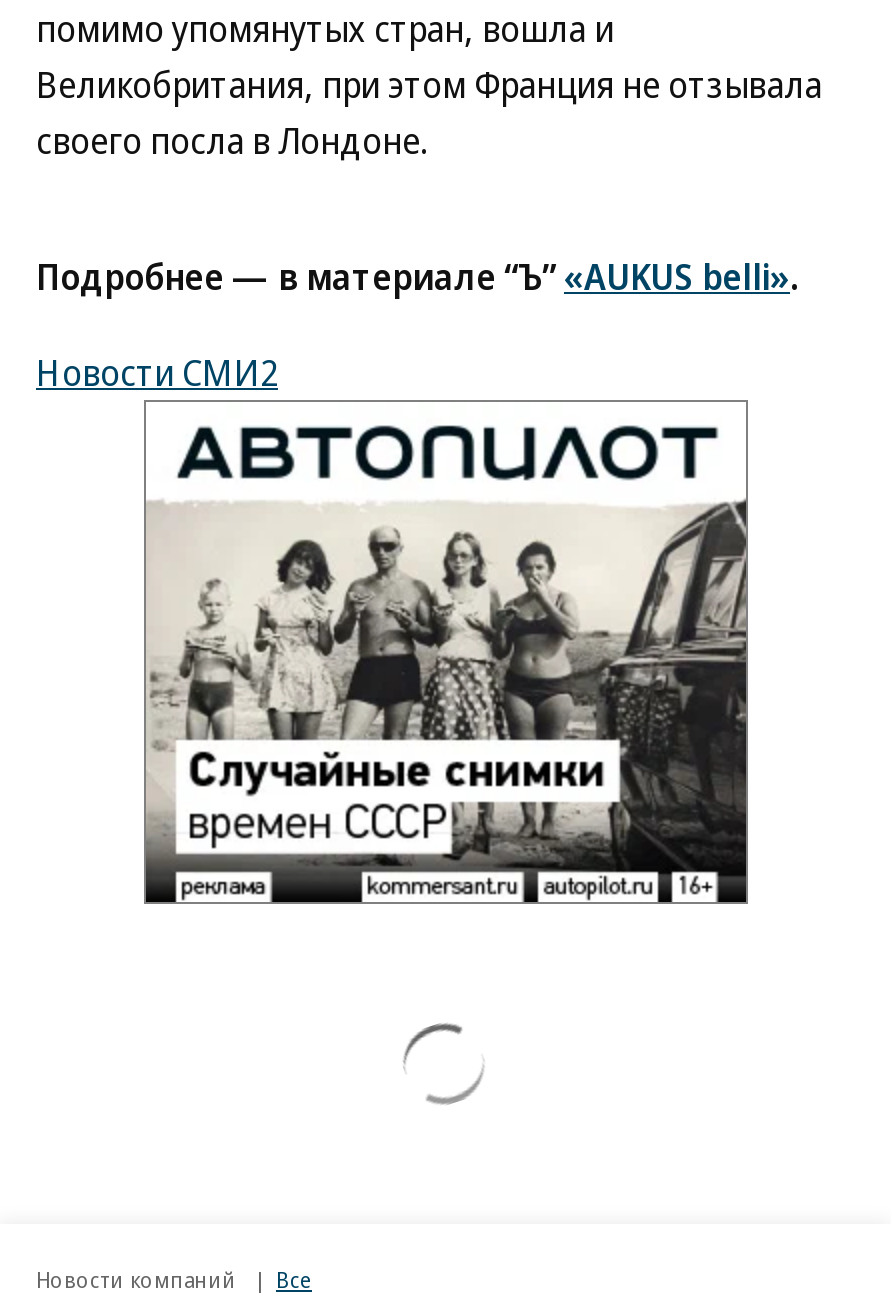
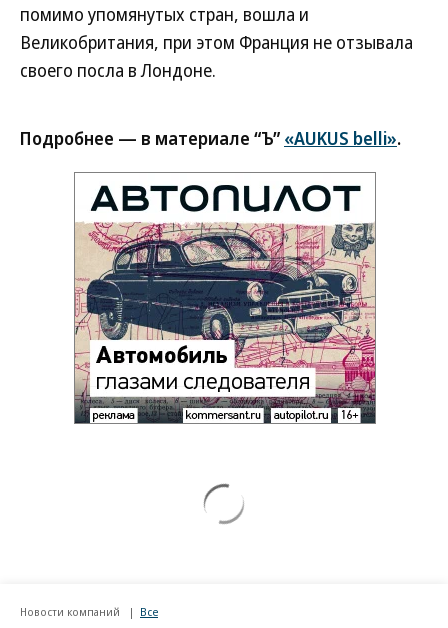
- Новости СМИ2

- [image]
+ [image]
